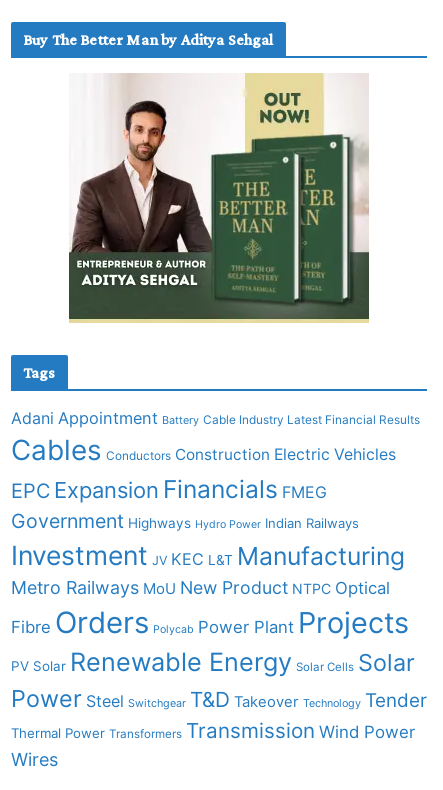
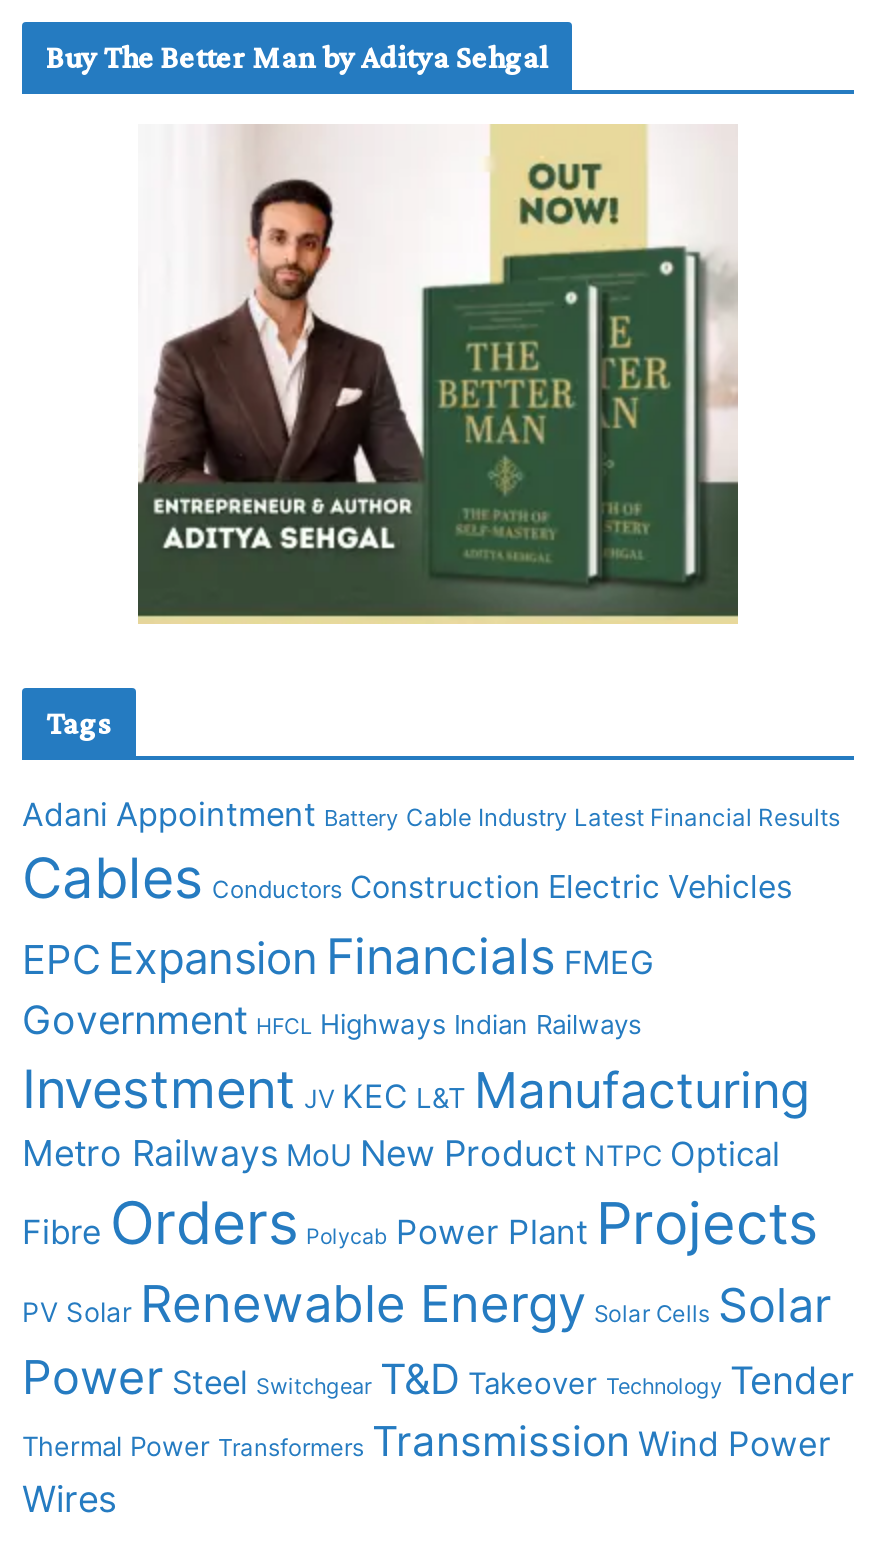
- Government Highways Hydro Power Indian Railways
+ Government HFCL Highways Indian Railways
